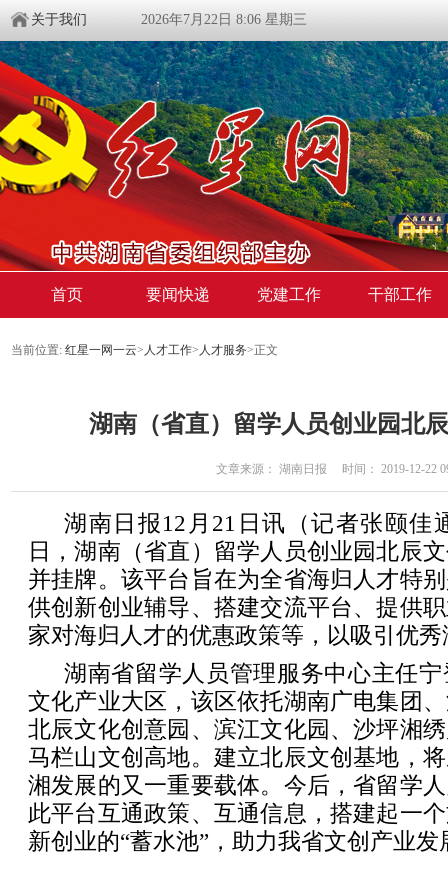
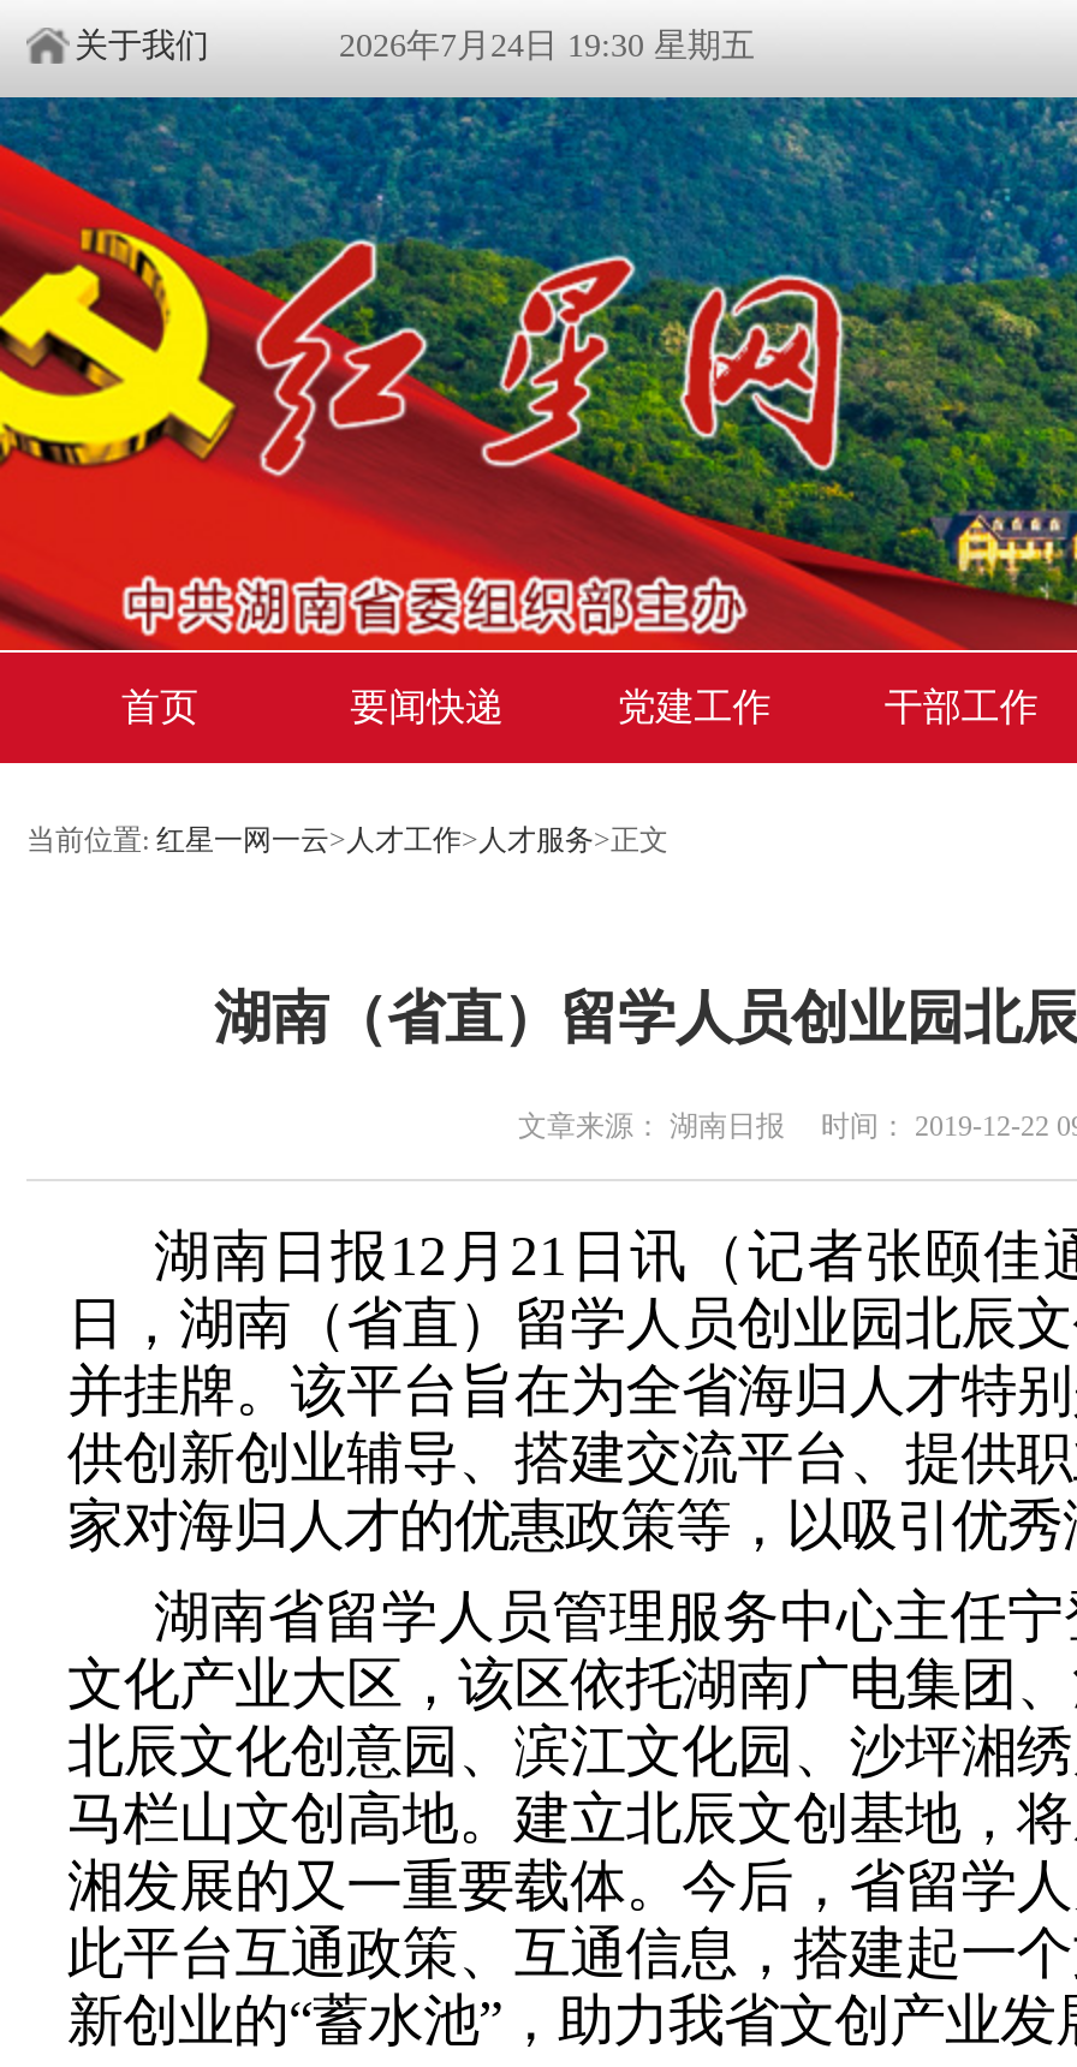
- 2026年7月22日 8:06 星期三
+ 2026年7月24日 19:30 星期五
